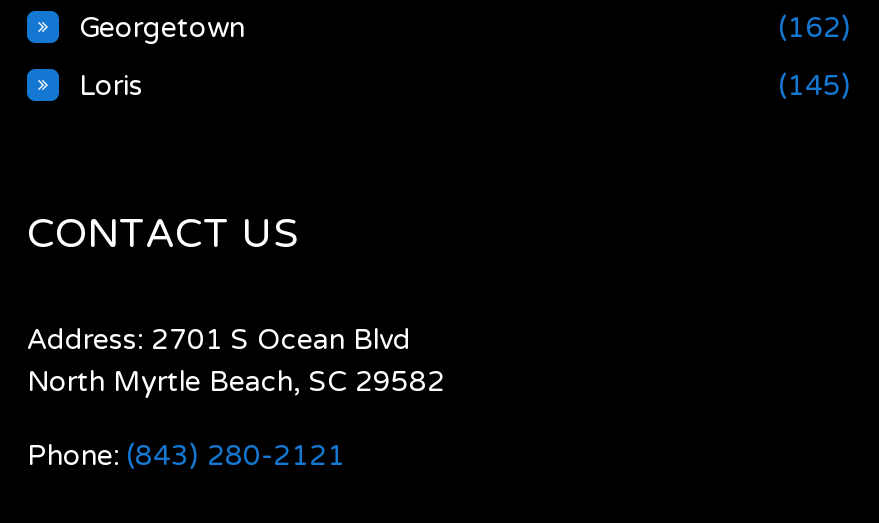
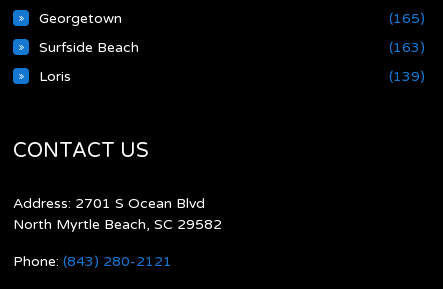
- (162)
+ (165)
+ Surfside Beach
+ (163)

- (145)
+ (139)
